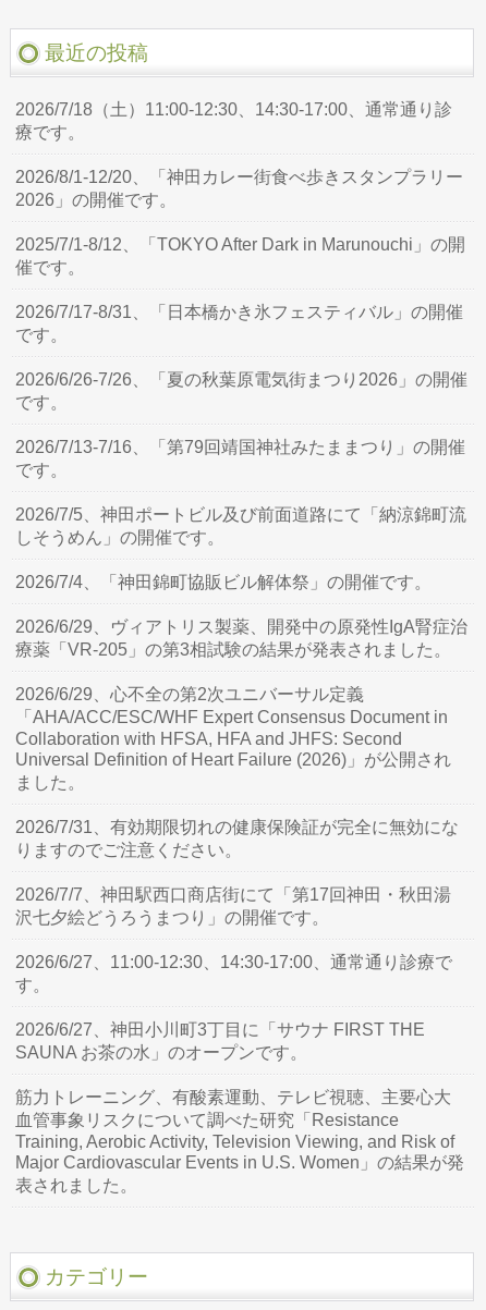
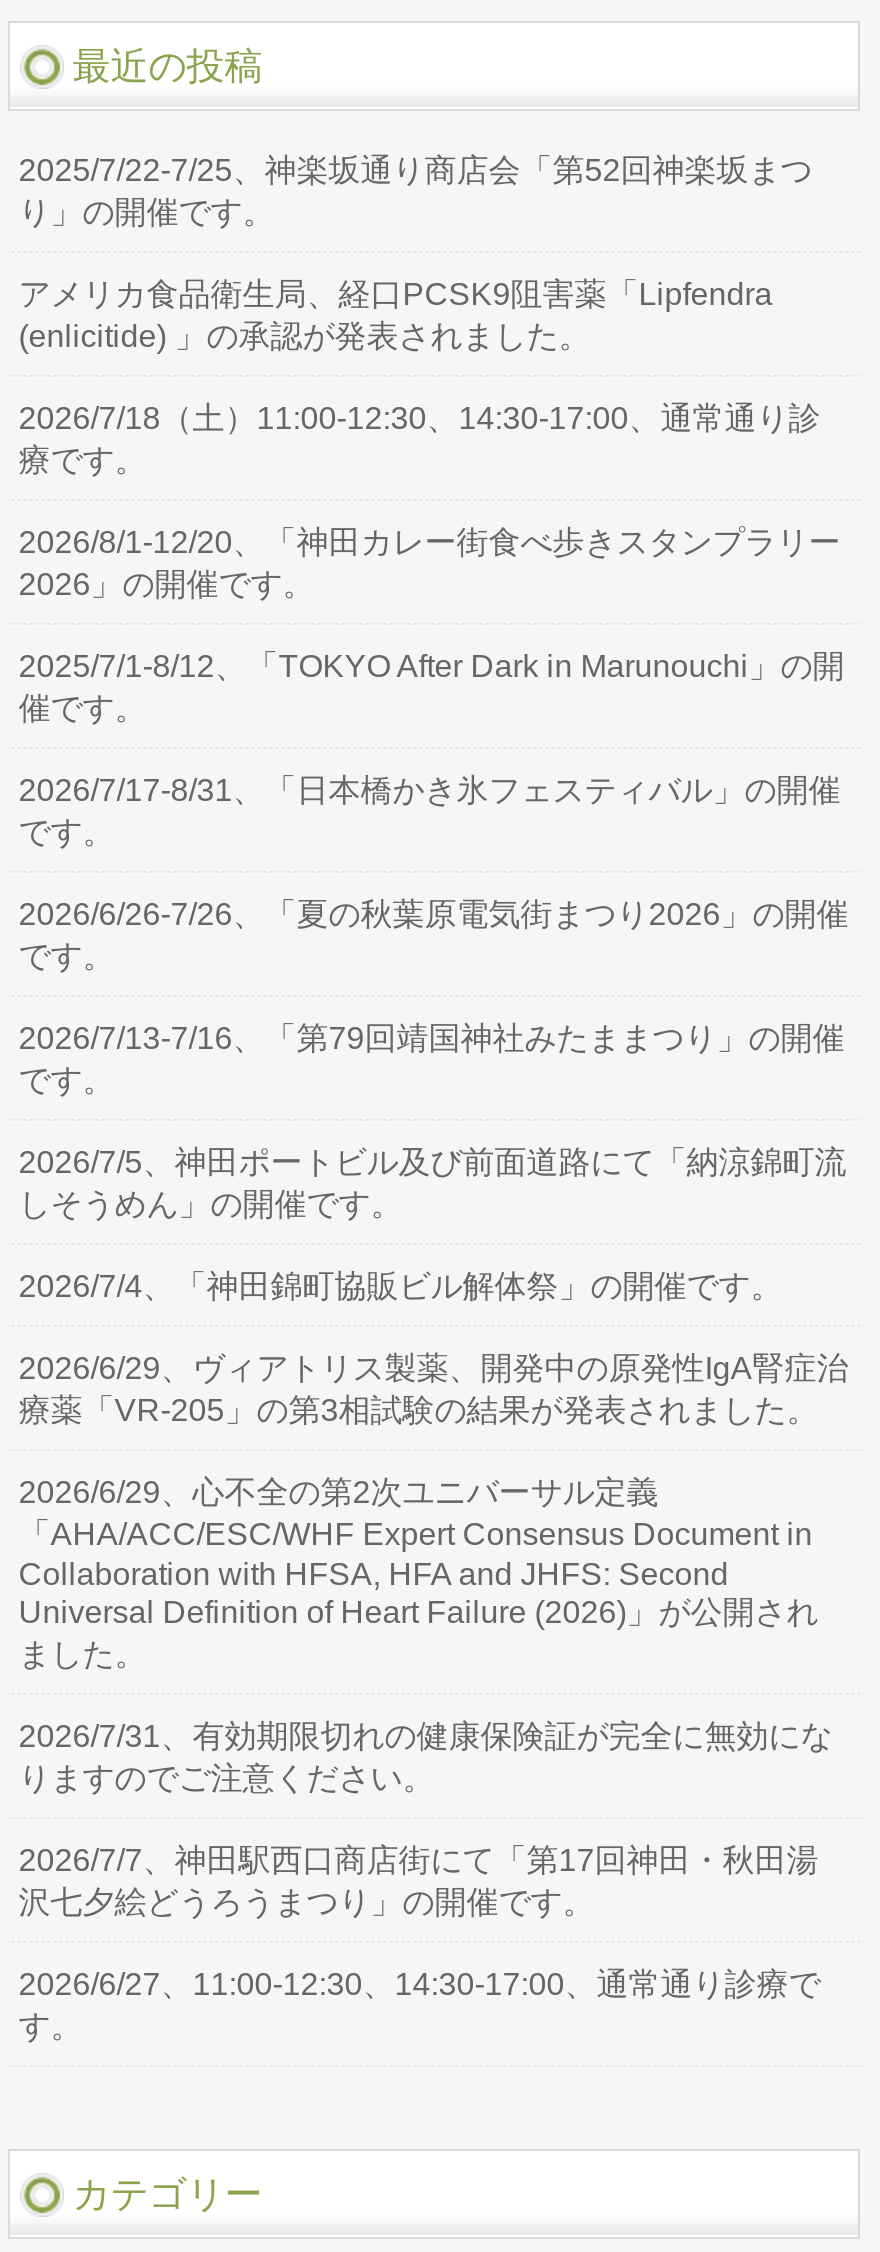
+ 2025/7/22-7/25、神楽坂通り商店会「第52回神楽坂まつ
+ り」の開催です。
+ アメリカ食品衛生局、経口PCSK9阻害薬「Lipfendra
+ (enlicitide) 」の承認が発表されました。

moved down: 2026/7/18（土）11:00-12:30、14:30-17:00、通常通り診 | 療です。 | 2026/8/1-12/20、「神田カレー街食べ歩きスタンプラリー | ... | 2026/6/27、11:00-12:30、14:30-17:00、通常通り診療で | す。

- 2026/6/27、神田小川町3丁目に「サウナ FIRST THE
- SAUNA お茶の水」のオープンです。
- 筋力トレーニング、有酸素運動、テレビ視聴、主要心大
- 血管事象リスクについて調べた研究「Resistance
- Training, Aerobic Activity, Television Viewing, and Risk of
- Major Cardiovascular Events in U.S. Women」の結果が発
- 表されました。
